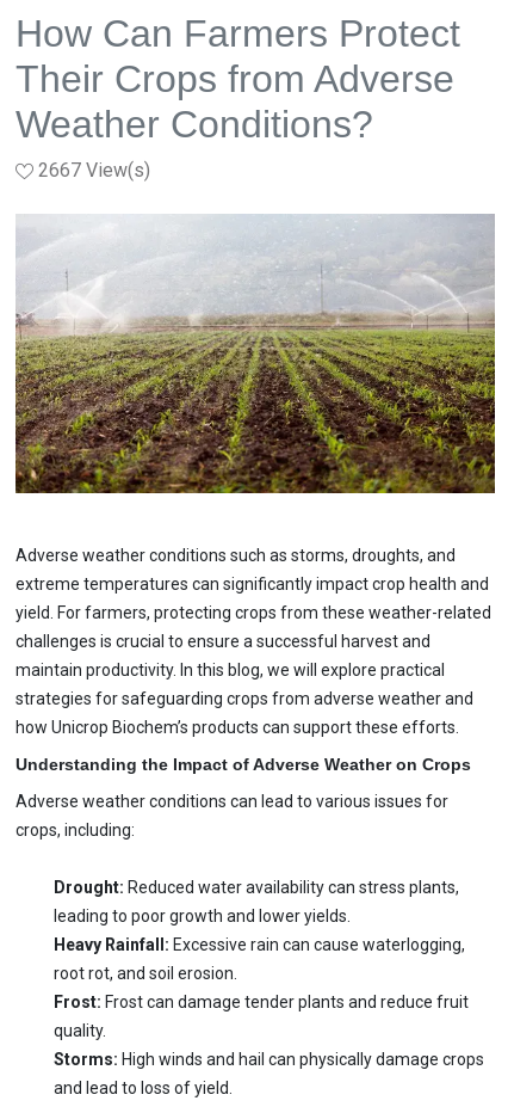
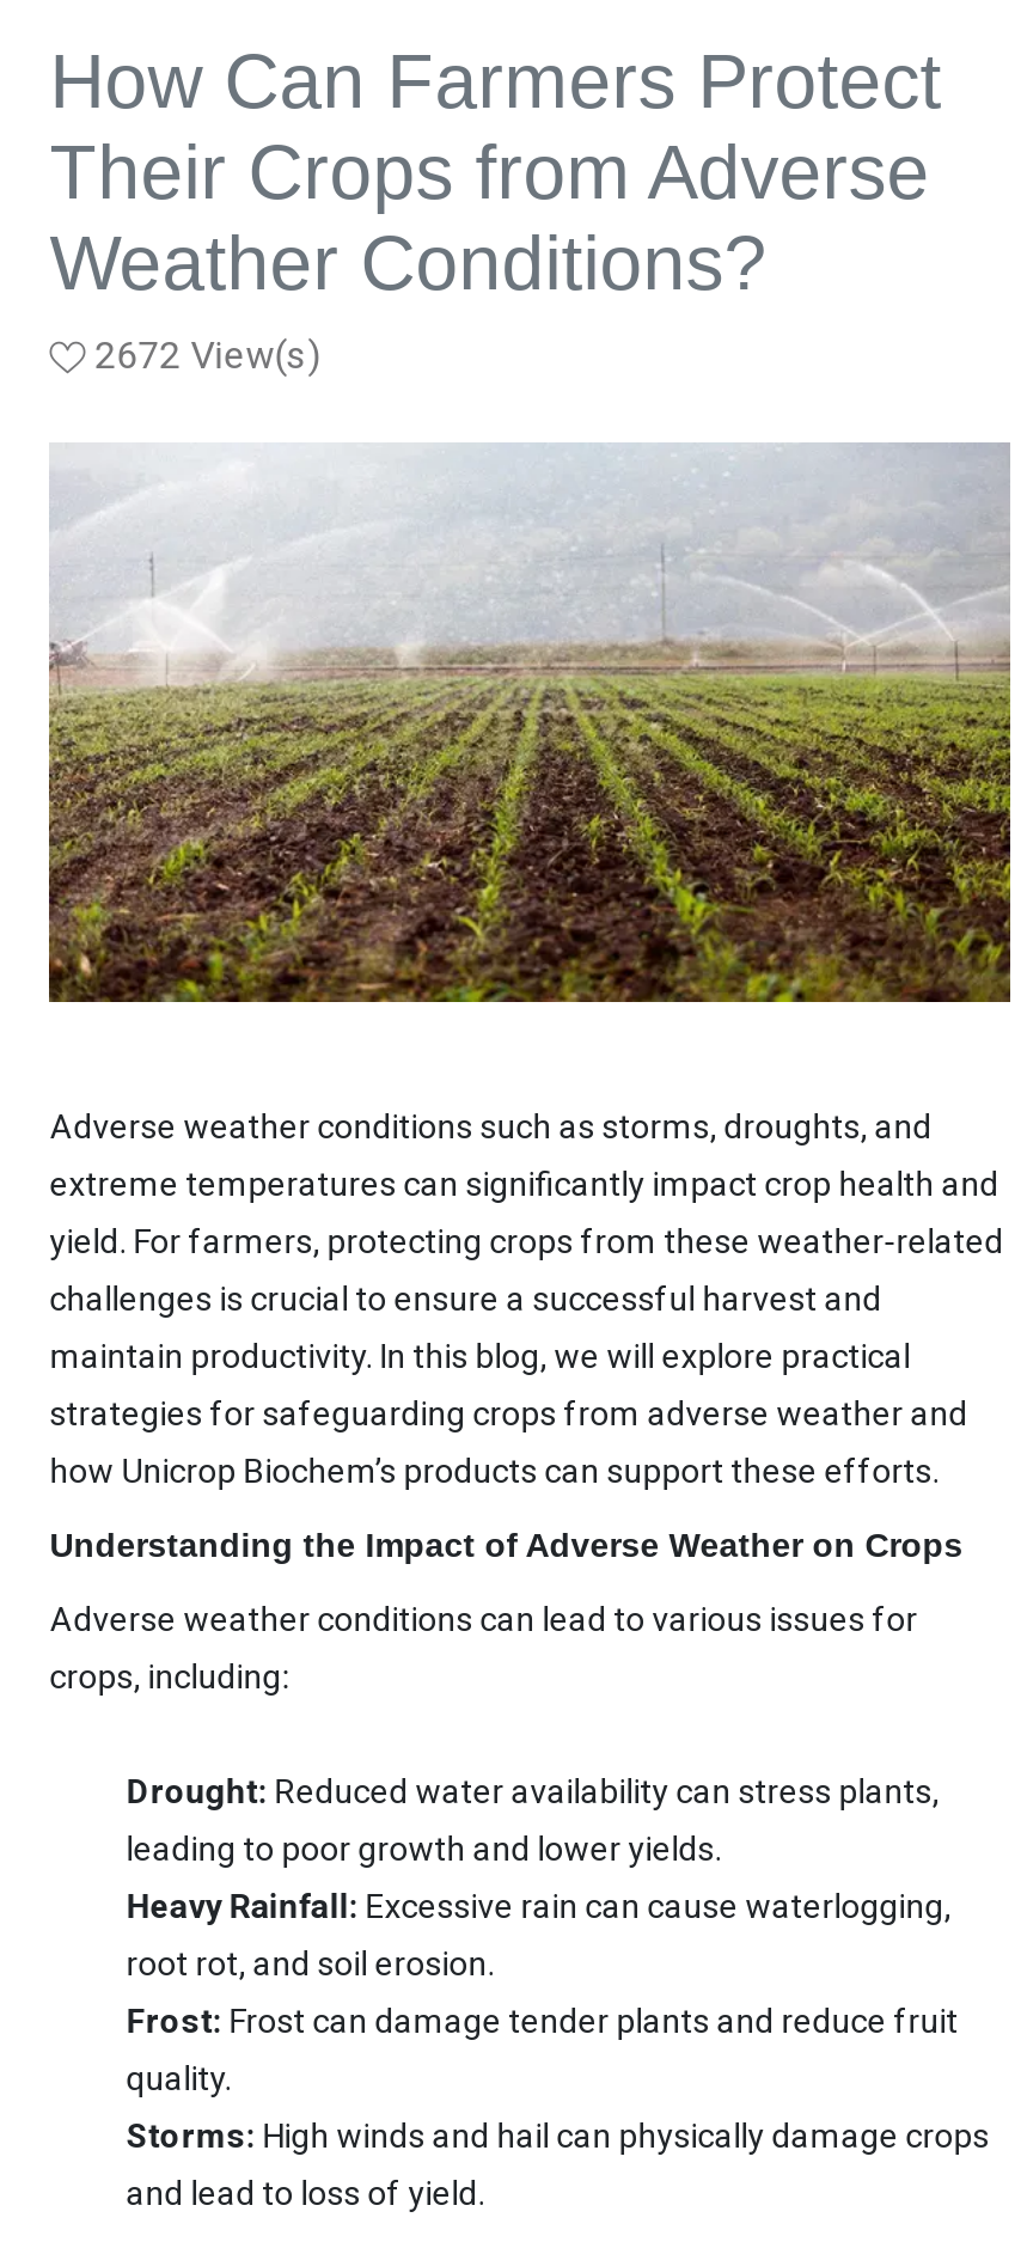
- 2667 View(s)
+ 2672 View(s)
